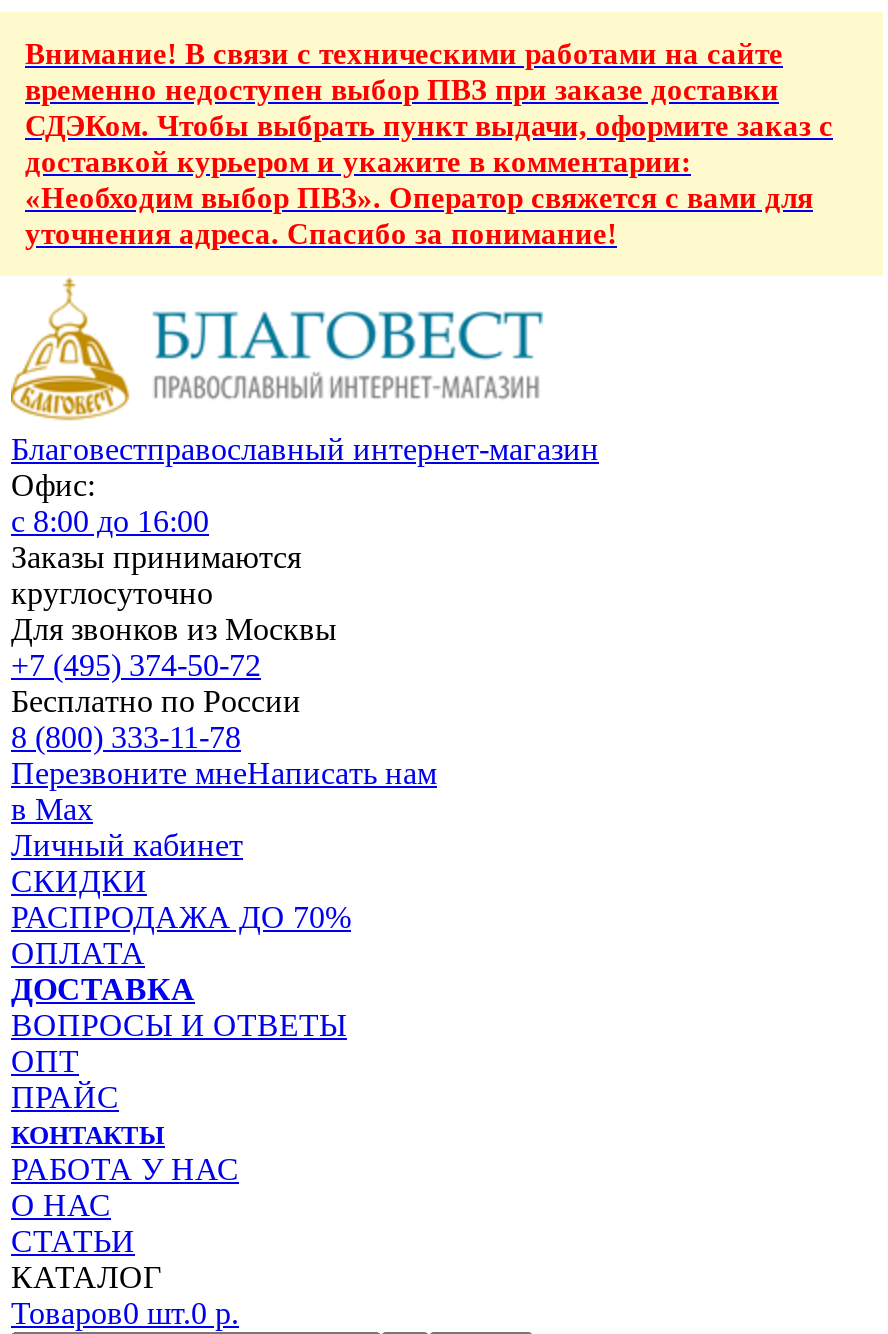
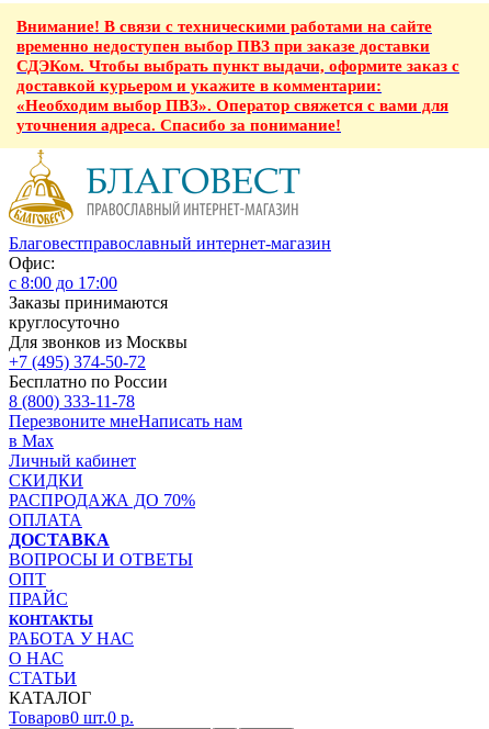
- с 8:00 до 16:00
+ с 8:00 до 17:00
